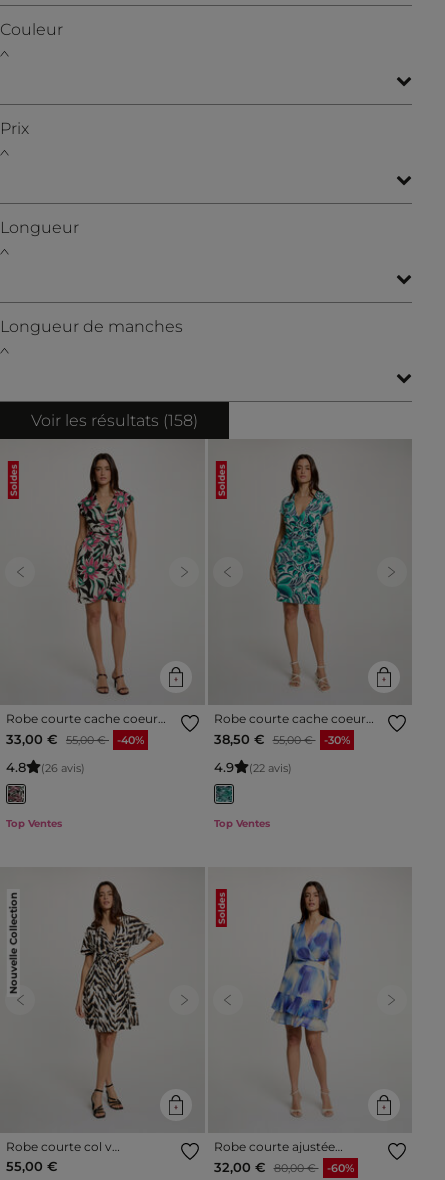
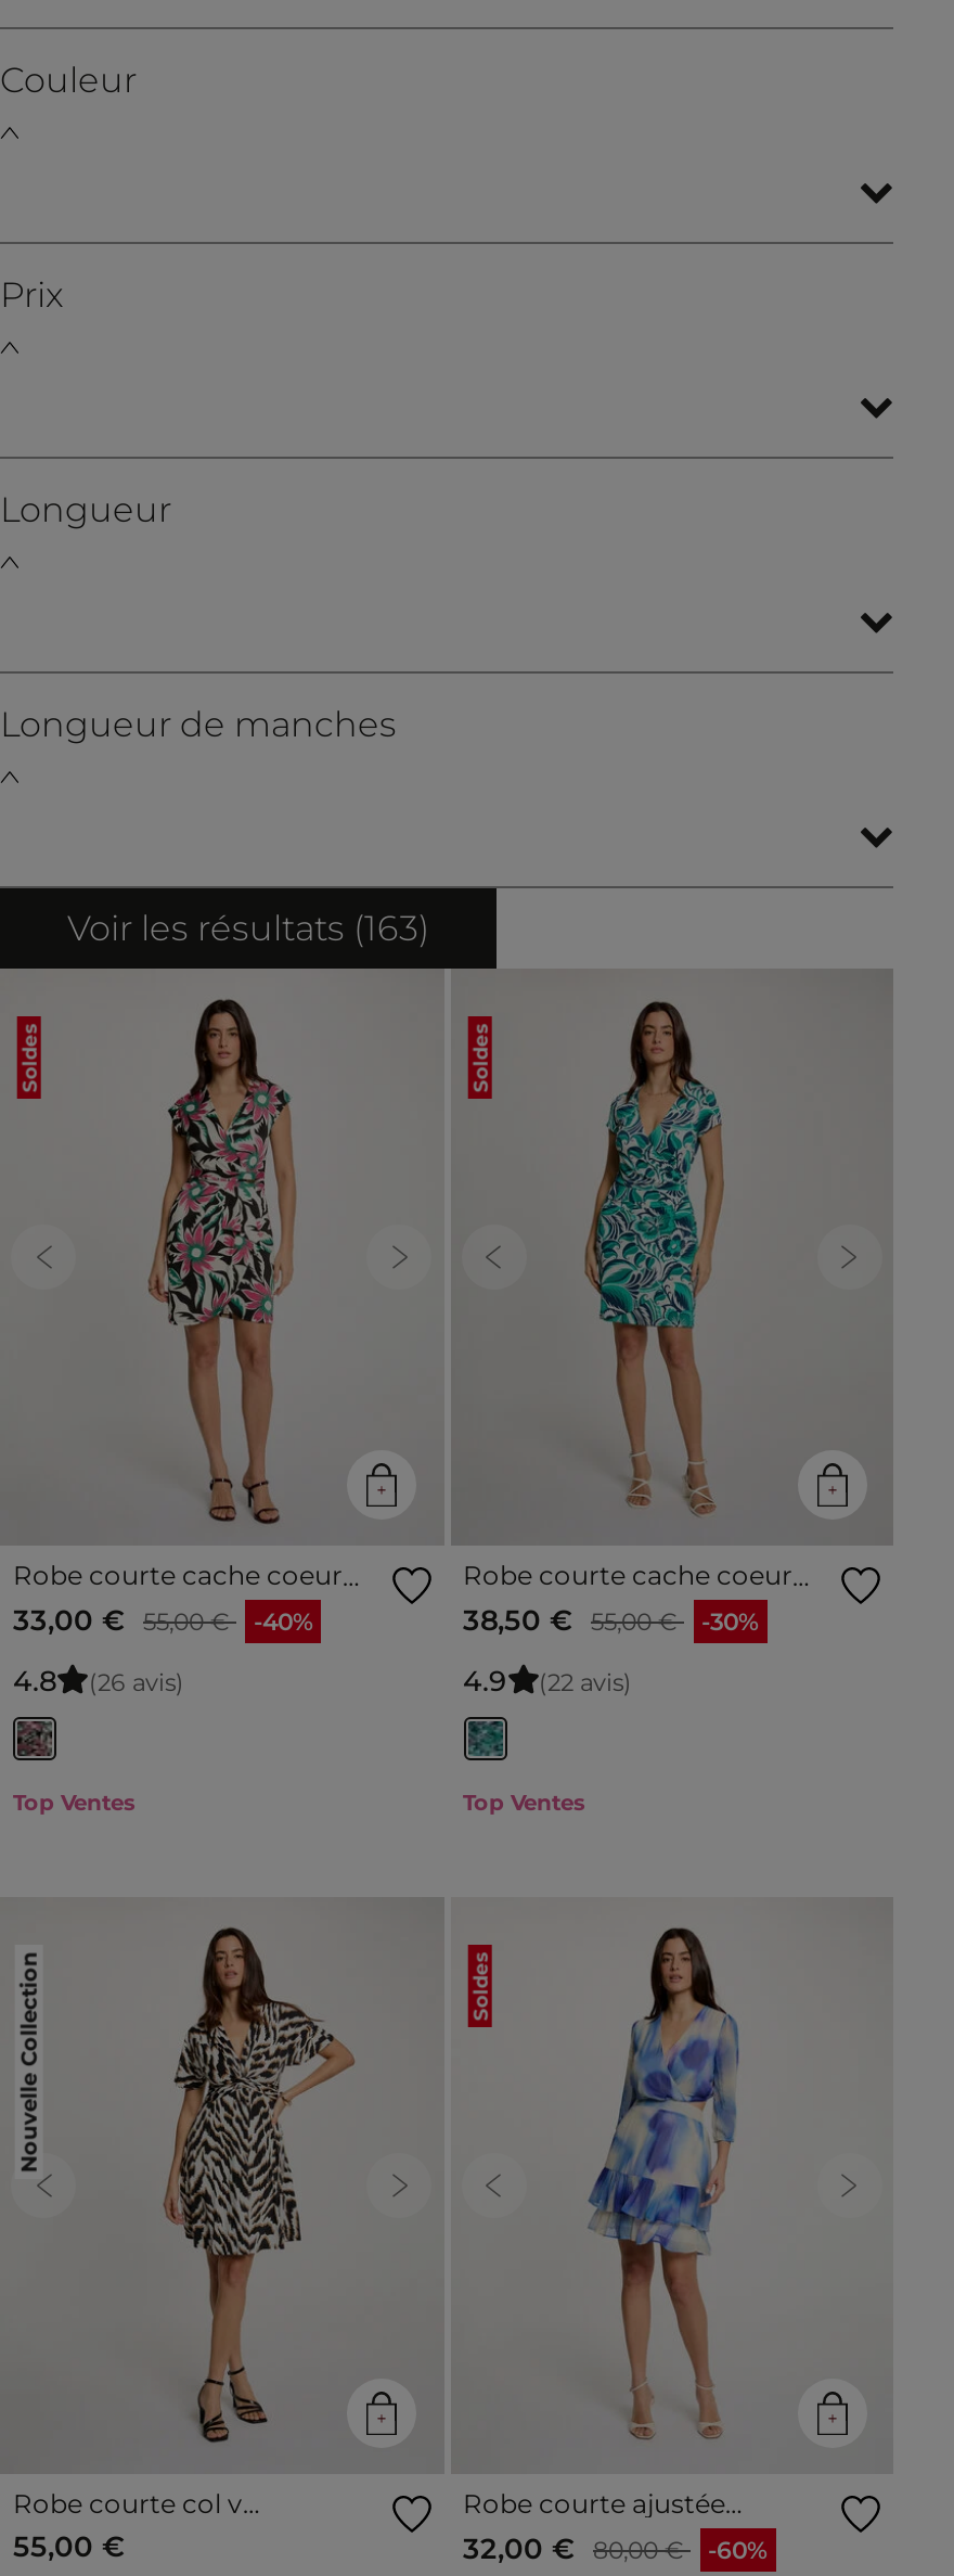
- Voir les résultats (158)
+ Voir les résultats (163)
